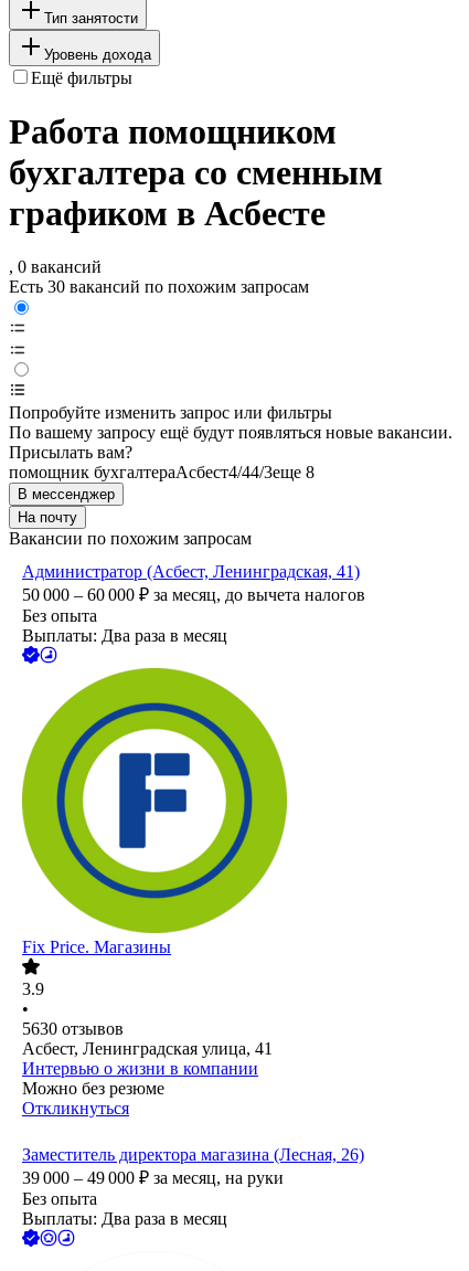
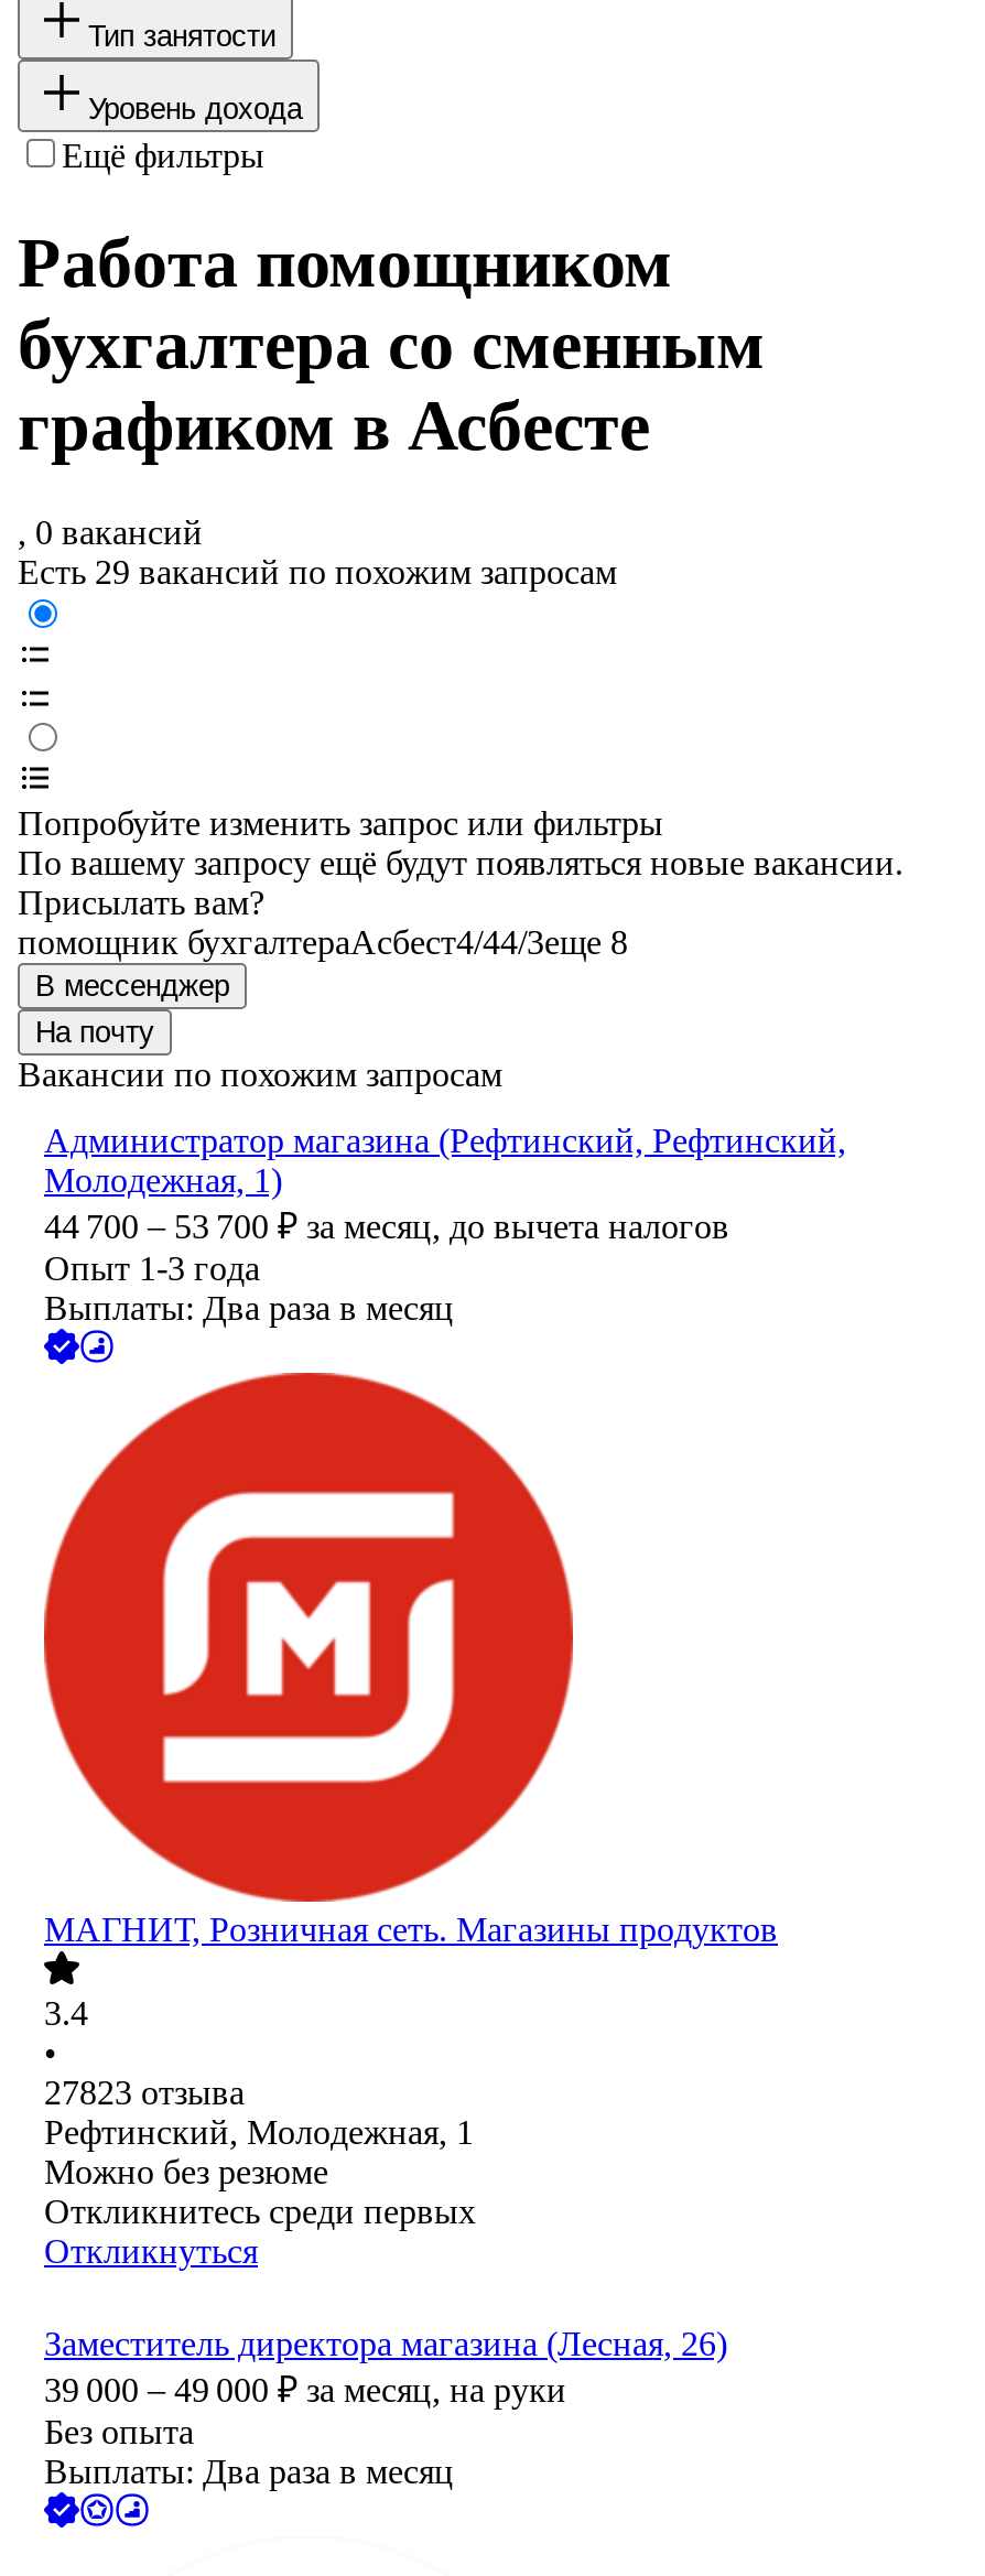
- Есть 30 вакансий по похожим запросам
+ Есть 29 вакансий по похожим запросам

- Администратор (Асбест, Ленинградская, 41)
- 50 000 – 60 000 ₽ за месяц, до вычета налогов
- Без опыта
+ Администратор магазина (Рефтинский, Рефтинский,
+ Молодежная, 1)
+ 44 700 – 53 700 ₽ за месяц, до вычета налогов
+ Опыт 1-3 года

- [image]
- Fix Price. Магазины
+ [image]
+ МАГНИТ, Розничная сеть. Магазины продуктов

- 3.9
+ 3.4

- 5630 отзывов
- Асбест, Ленинградская улица, 41
- Интервью о жизни в компании
+ 27823 отзыва
+ Рефтинский, Молодежная, 1

+ Откликнитесь среди первых
